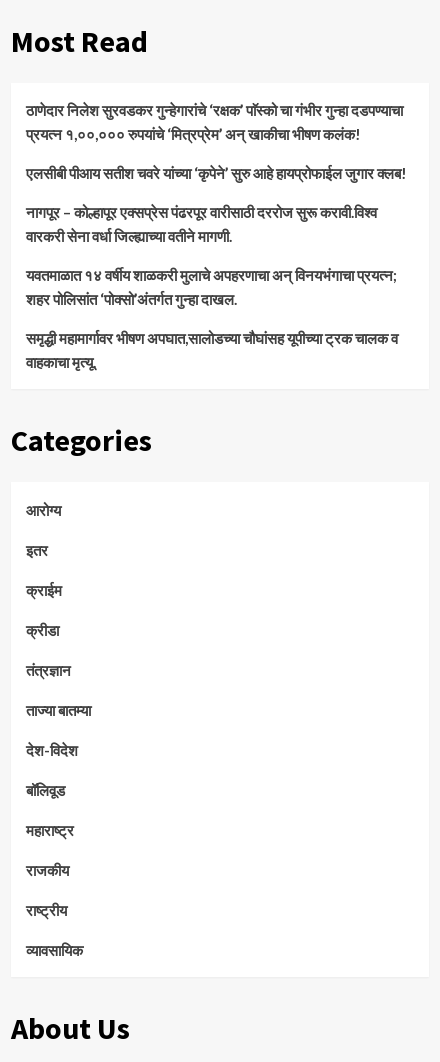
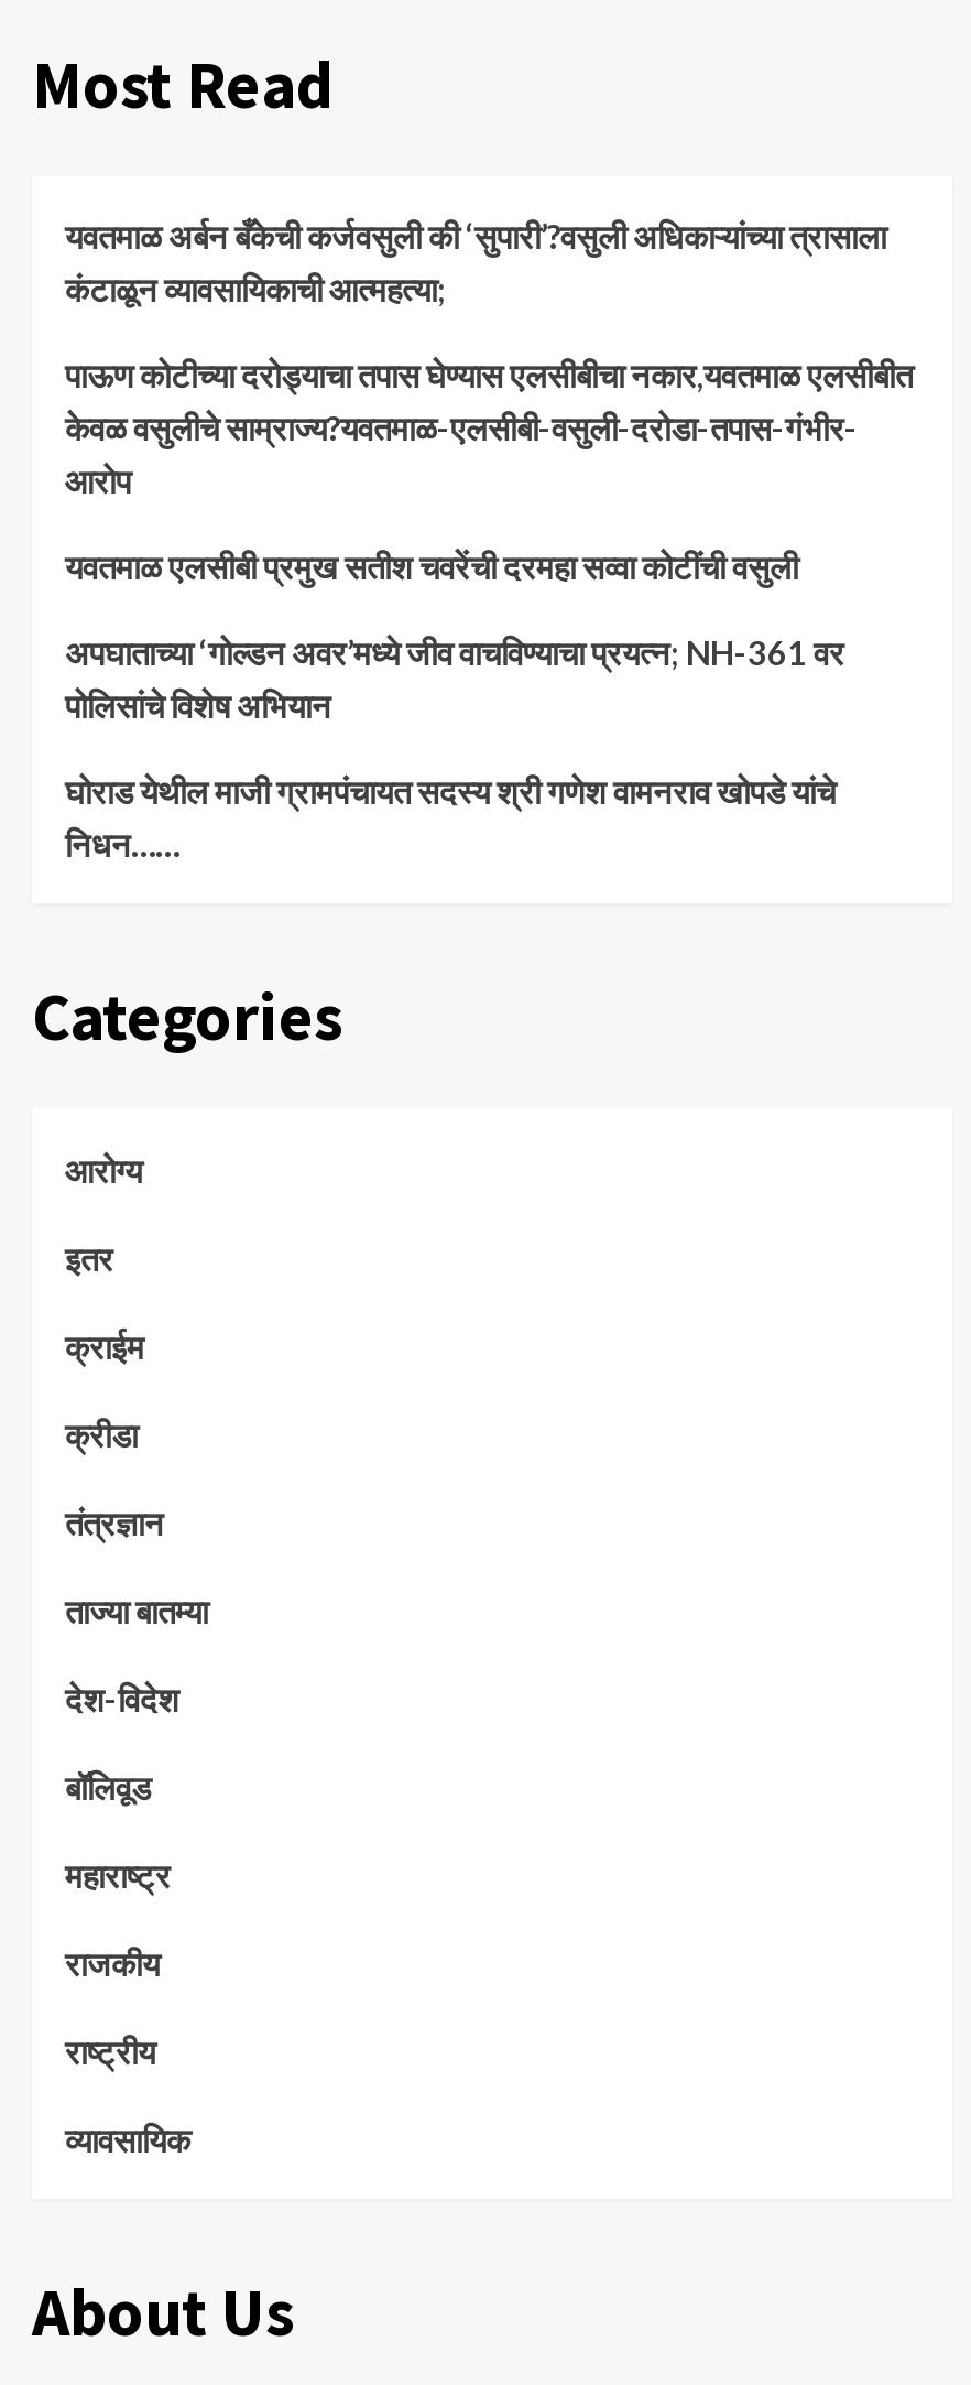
- ठाणेदार निलेश सुरवडकर गुन्हेगारांचे ‘रक्षक’ पाॅस्को चा गंभीर गुन्हा दडपण्याचा
- प्रयत्न १,००,००० रुपयांचे ‘मित्रप्रेम’ अन् खाकीचा भीषण कलंक!
+ यवतमाळ अर्बन बँकेची कर्जवसुली की ‘सुपारी’?वसुली अधिकाऱ्यांच्या त्रासाला
+ कंटाळून व्यावसायिकाची आत्महत्या;

- एलसीबी पीआय सतीश चवरे यांच्या ‘कृपेने’ सुरु आहे हायप्रोफाईल जुगार क्लब!
+ पाऊण कोटीच्या दरोड्याचा तपास घेण्यास एलसीबीचा नकार,यवतमाळ एलसीबीत
+ केवळ वसुलीचे साम्राज्य?यवतमाळ-एलसीबी-वसुली-दरोडा-तपास-गंभीर-
+ आरोप

- नागपूर – कोल्हापूर एक्सप्रेस पंढरपूर वारीसाठी दररोज सुरू करावी.विश्व
- वारकरी सेना वर्धा जिल्ह्याच्या वतीने मागणी.
+ यवतमाळ एलसीबी प्रमुख सतीश चवरेंची दरमहा सव्वा कोटींची वसुली

- यवतमाळात १४ वर्षीय शाळकरी मुलाचे अपहरणाचा अन् विनयभंगाचा प्रयत्न;
- शहर पोलिसांत ‘पोक्सो’अंतर्गत गुन्हा दाखल.
+ अपघाताच्या ‘गोल्डन अवर’मध्ये जीव वाचविण्याचा प्रयत्न; NH-361 वर
+ पोलिसांचे विशेष अभियान

- समृद्धी महामार्गावर भीषण अपघात,सालोडच्या चौघांसह यूपीच्या ट्रक चालक व
- वाहकाचा मृत्यू.
+ घोराड येथील माजी ग्रामपंचायत सदस्य श्री गणेश वामनराव खोपडे यांचे
+ निधन……
